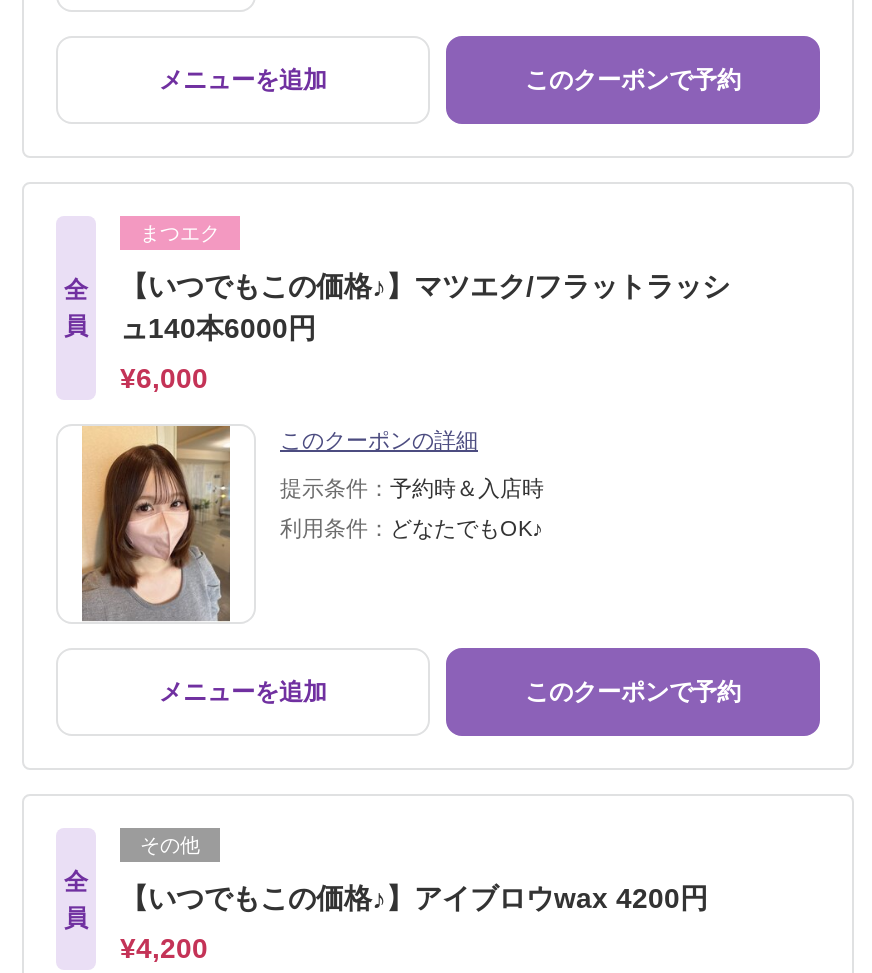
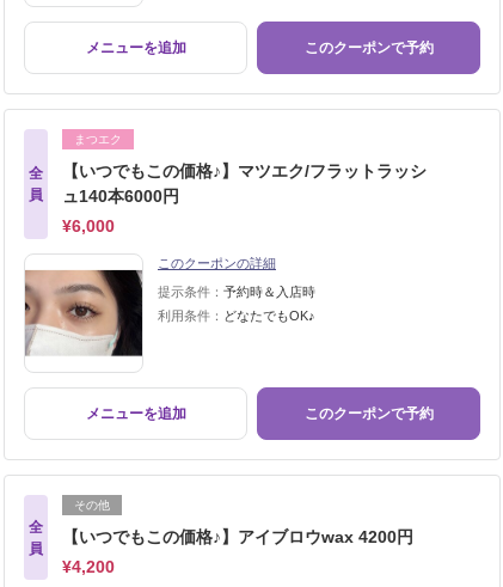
- [image]
+ [image]
